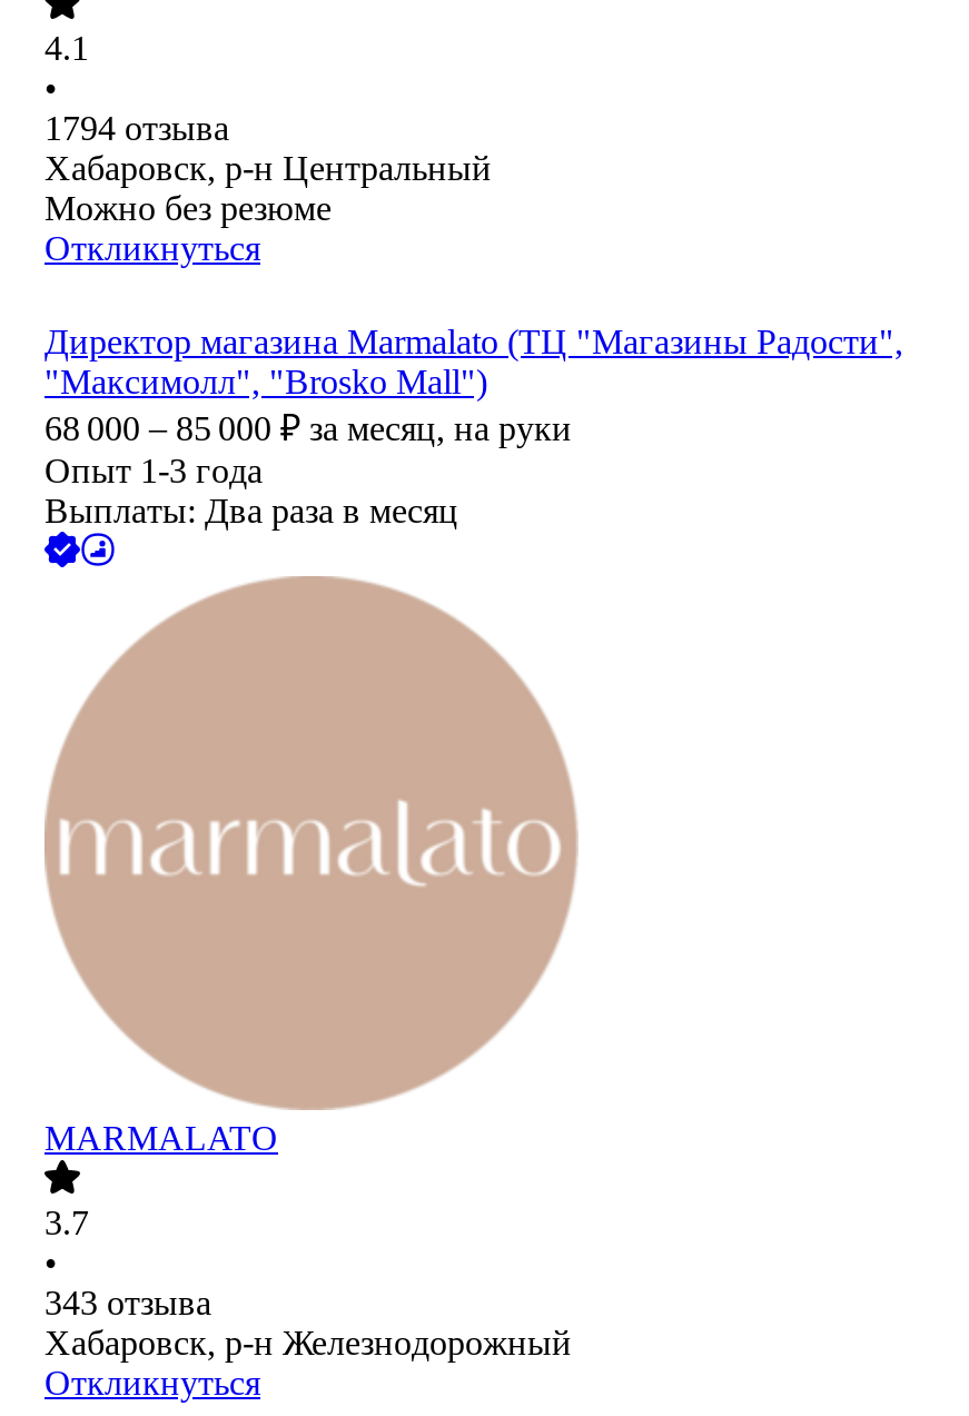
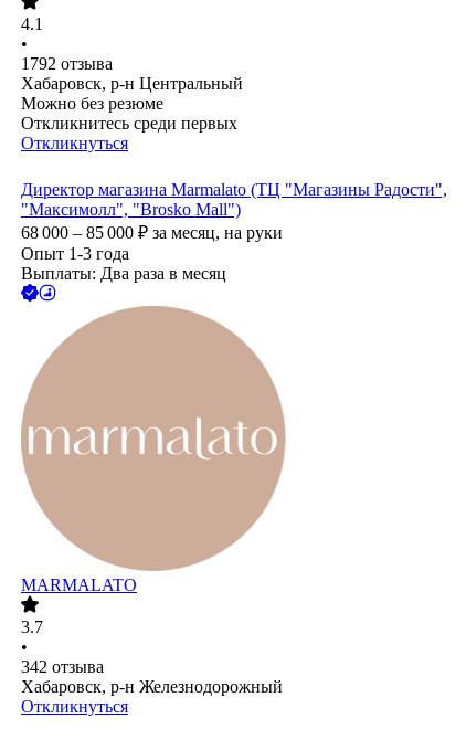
- 1794 отзыва
+ 1792 отзыва

+ Откликнитесь среди первых

- 343 отзыва
+ 342 отзыва
